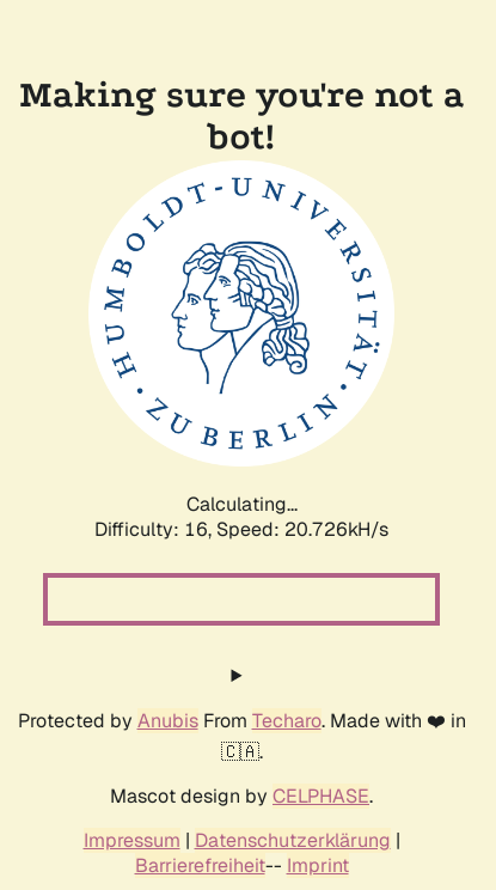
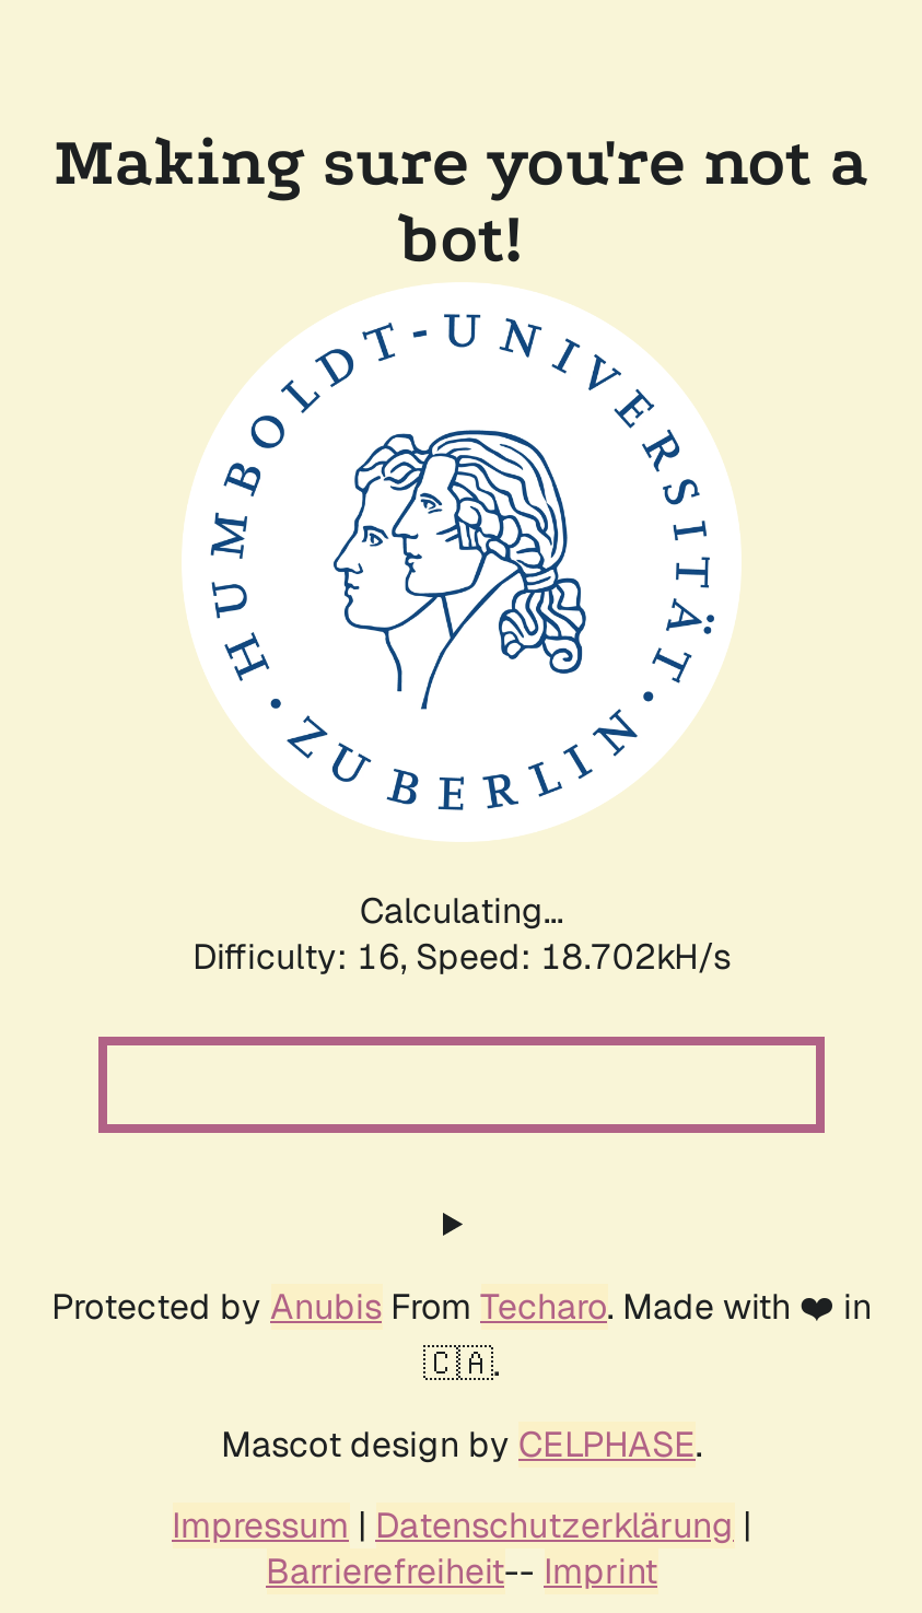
- Difficulty: 16, Speed: 20.726kH/s
+ Difficulty: 16, Speed: 18.702kH/s
